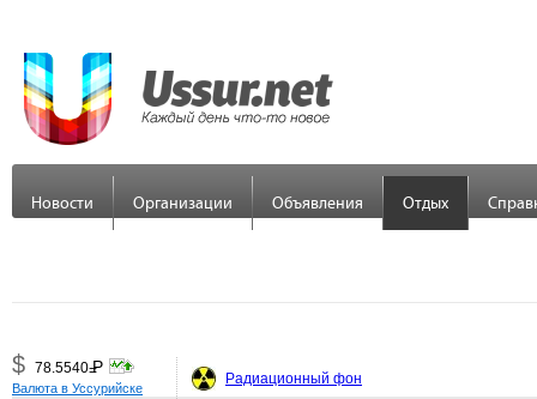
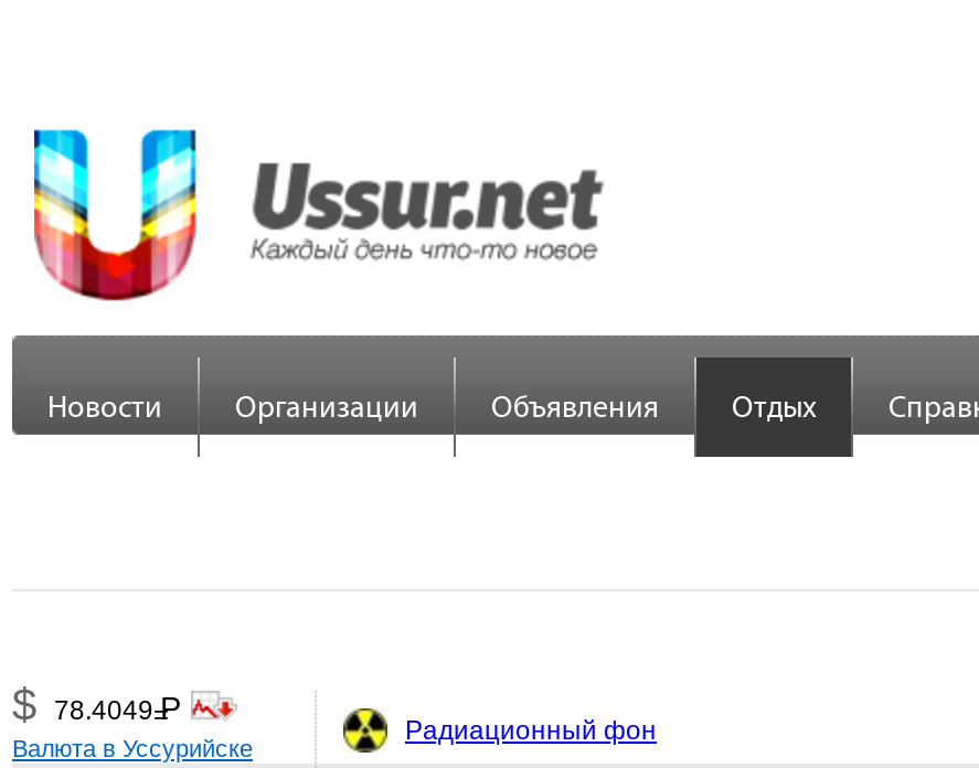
- $ 78.5540= Р
+ $ 78.4049= Р
